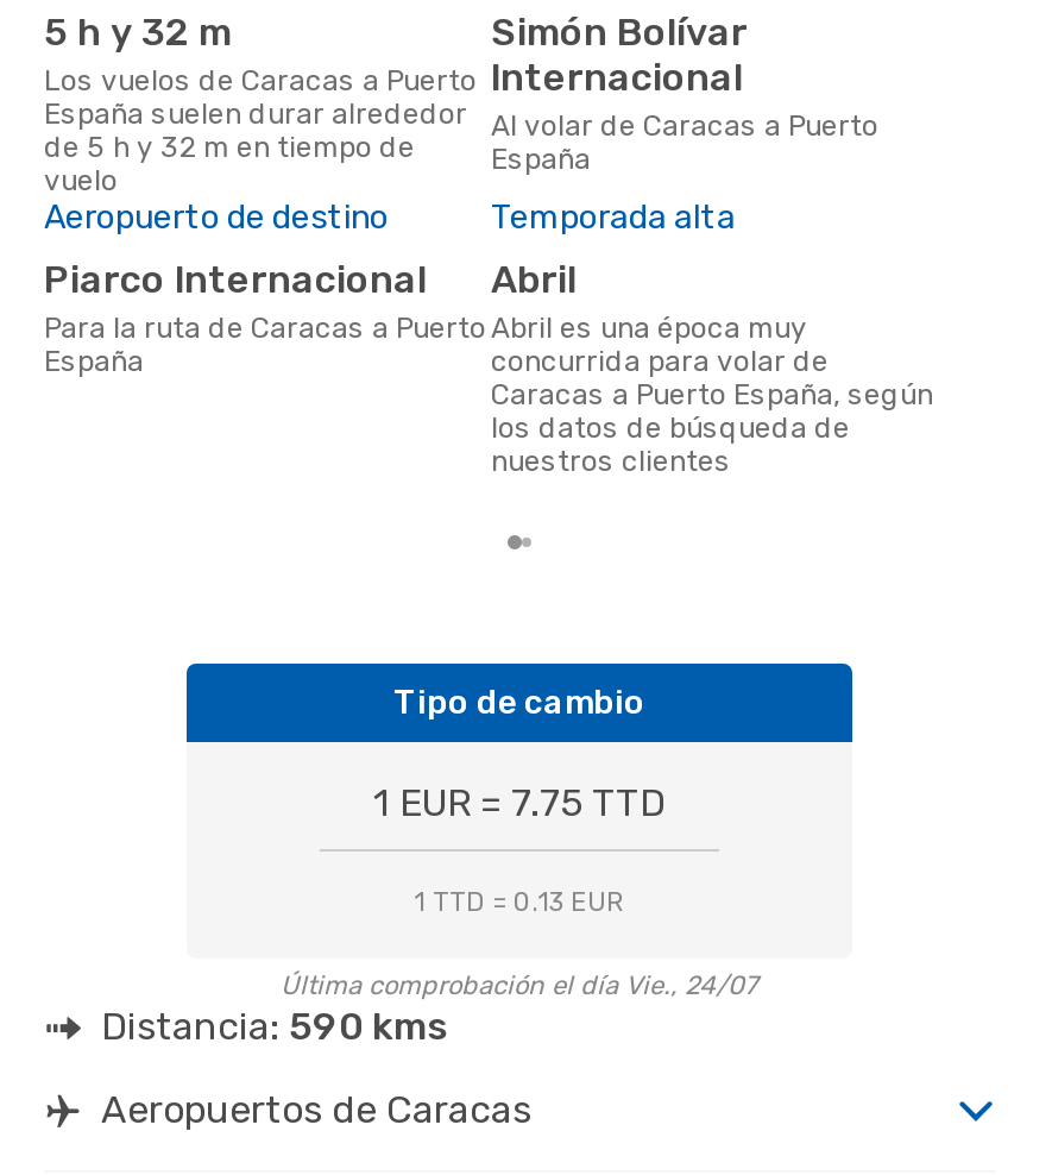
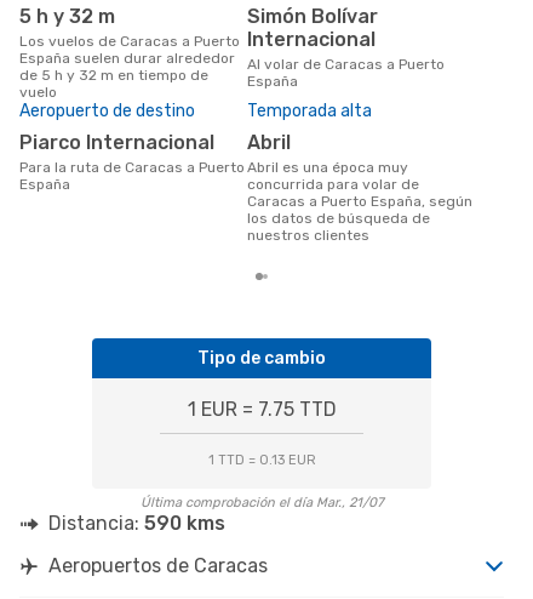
- Última comprobación el día Vie., 24/07
+ Última comprobación el día Mar., 21/07
